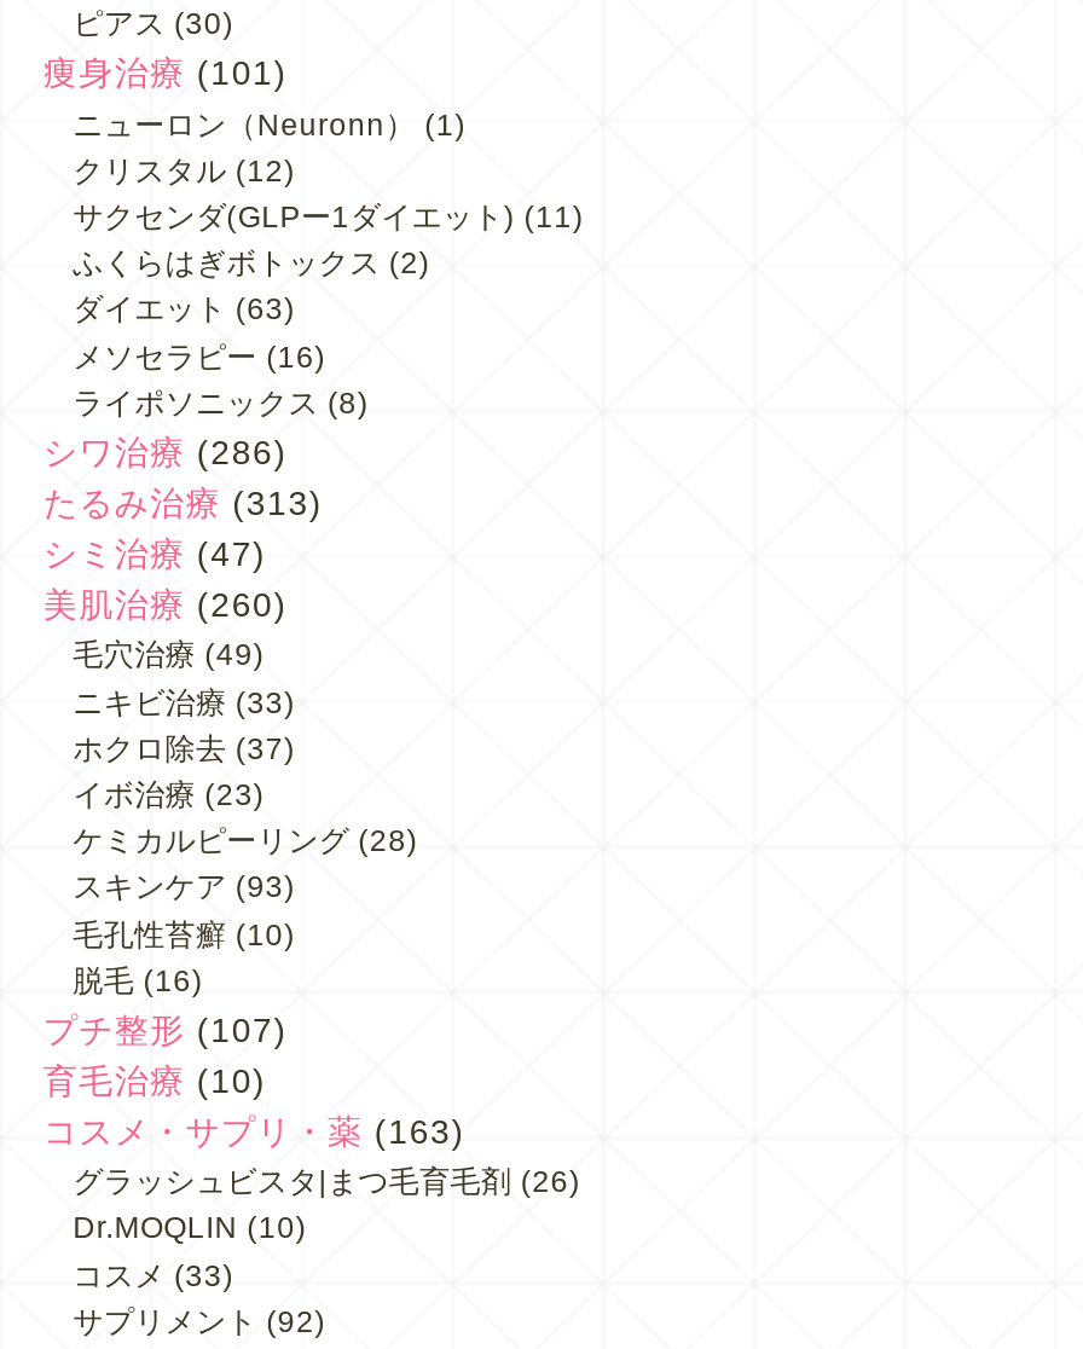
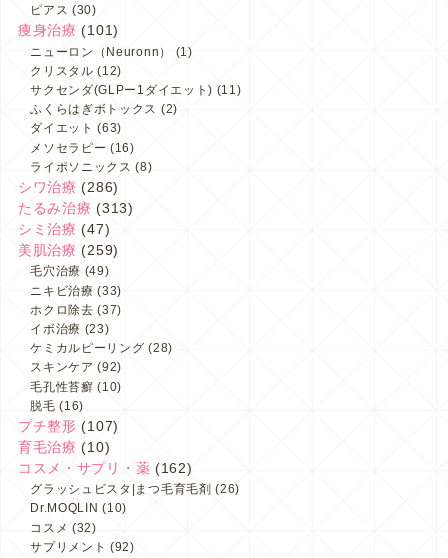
- 美肌治療(260)
+ 美肌治療(259)

- スキンケア(93)
+ スキンケア(92)

- コスメ・サプリ・薬(163)
+ コスメ・サプリ・薬(162)

- コスメ(33)
+ コスメ(32)
